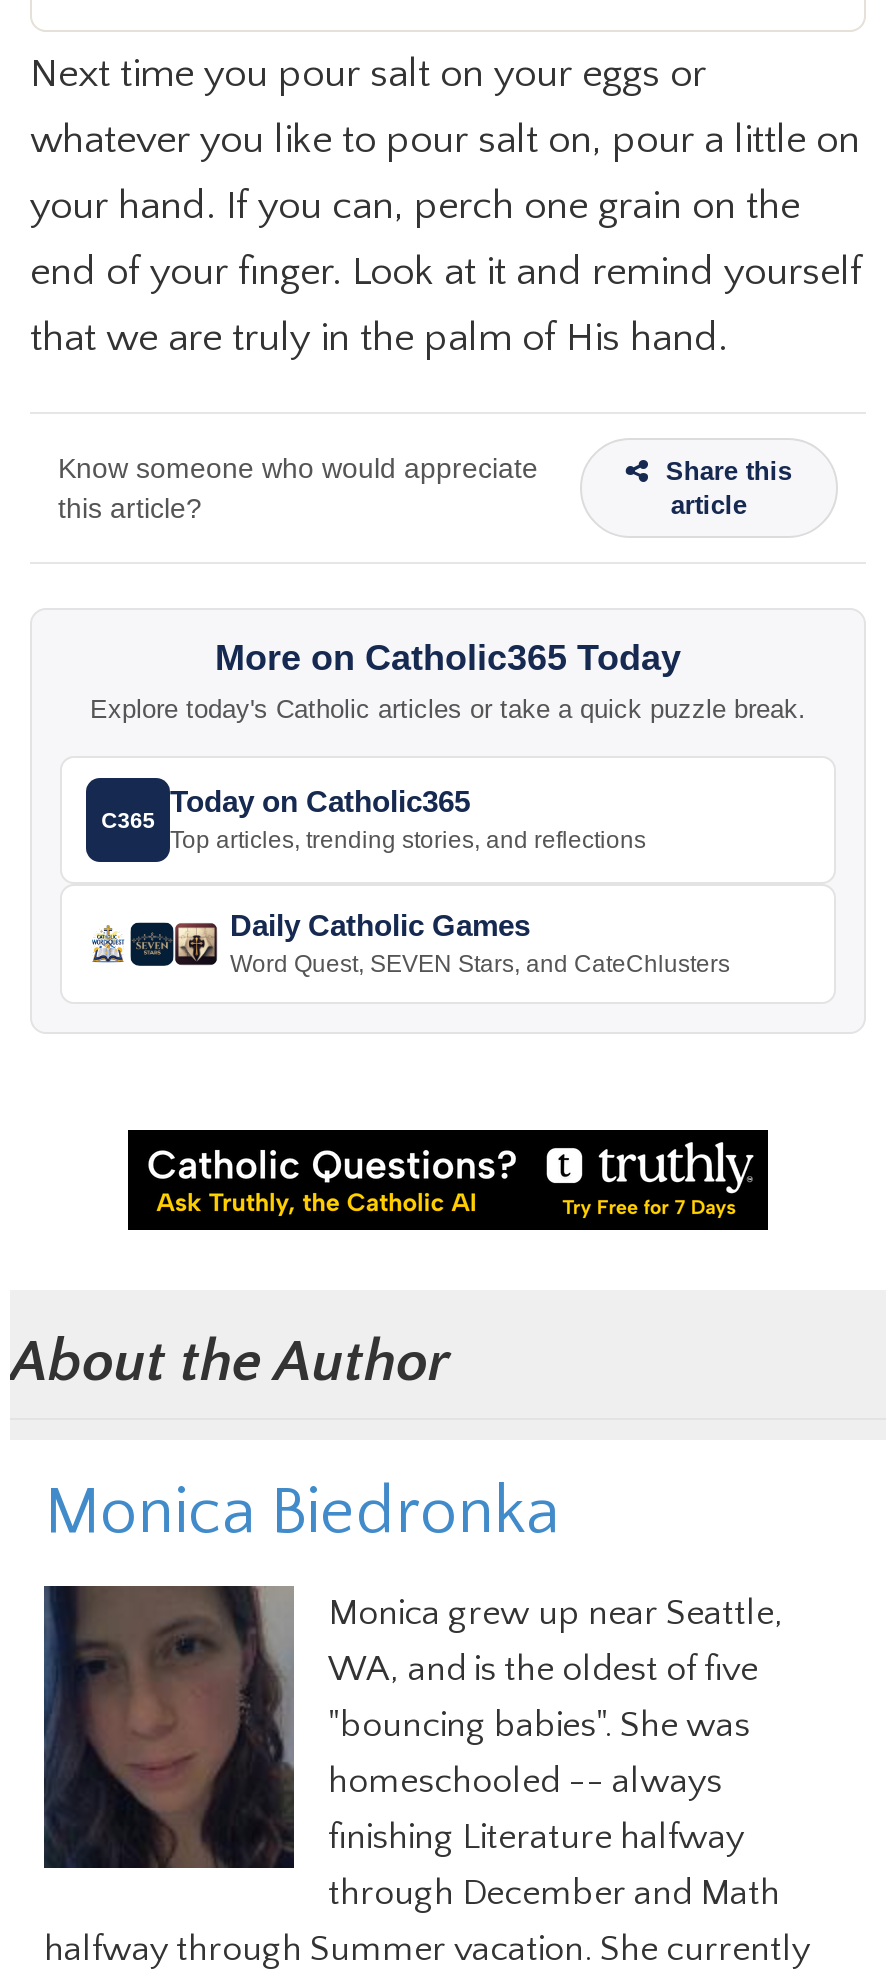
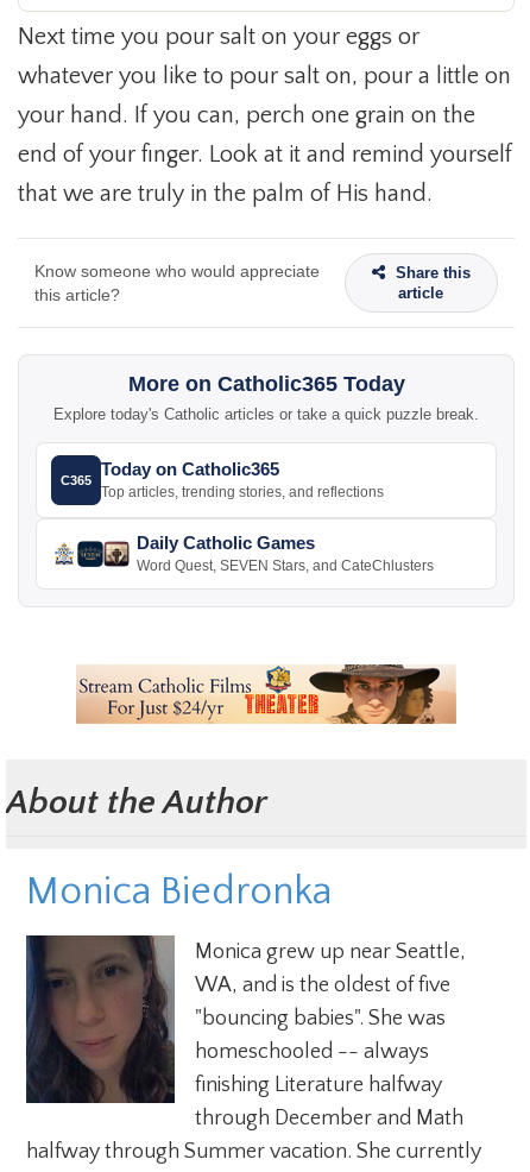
- [image]
+ [image]
